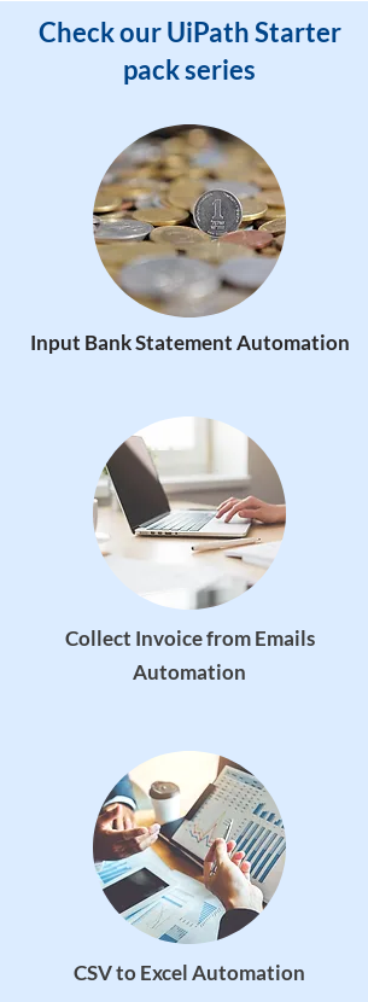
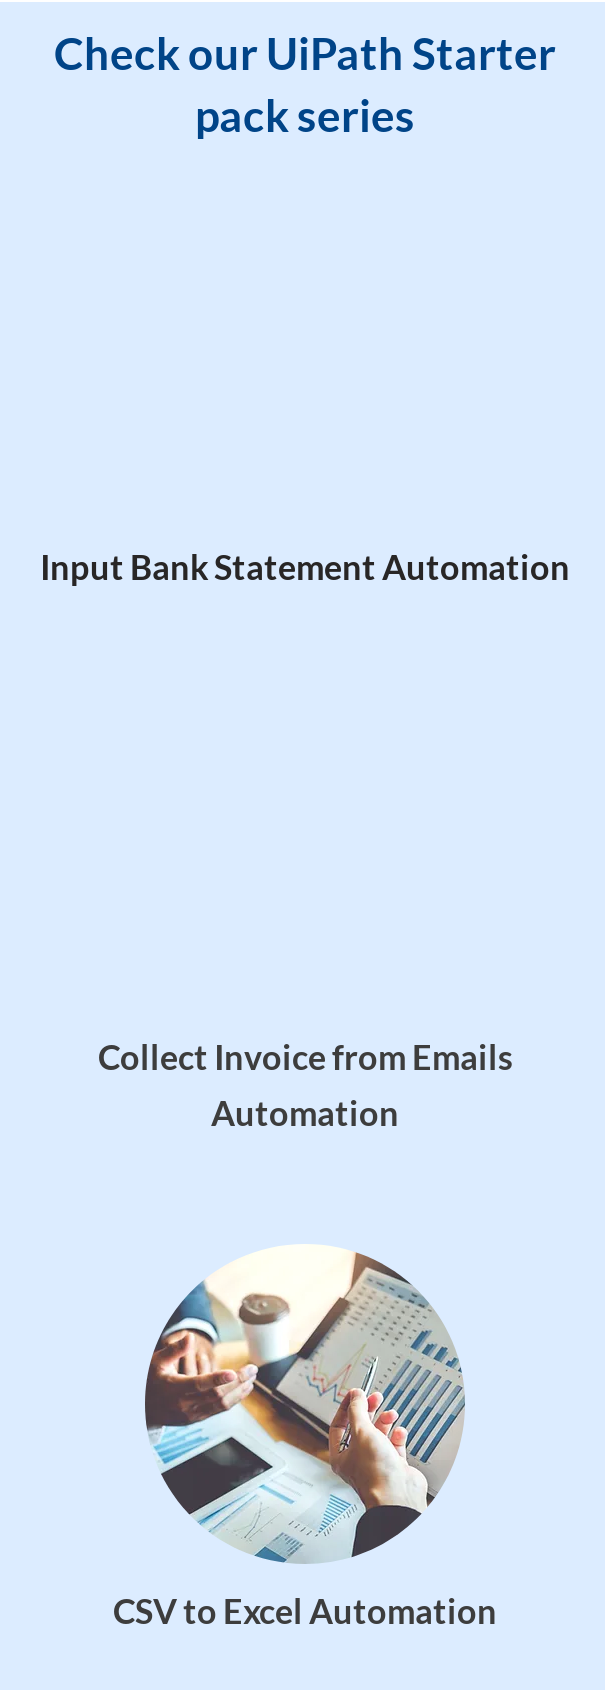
- [image]

- [image]
